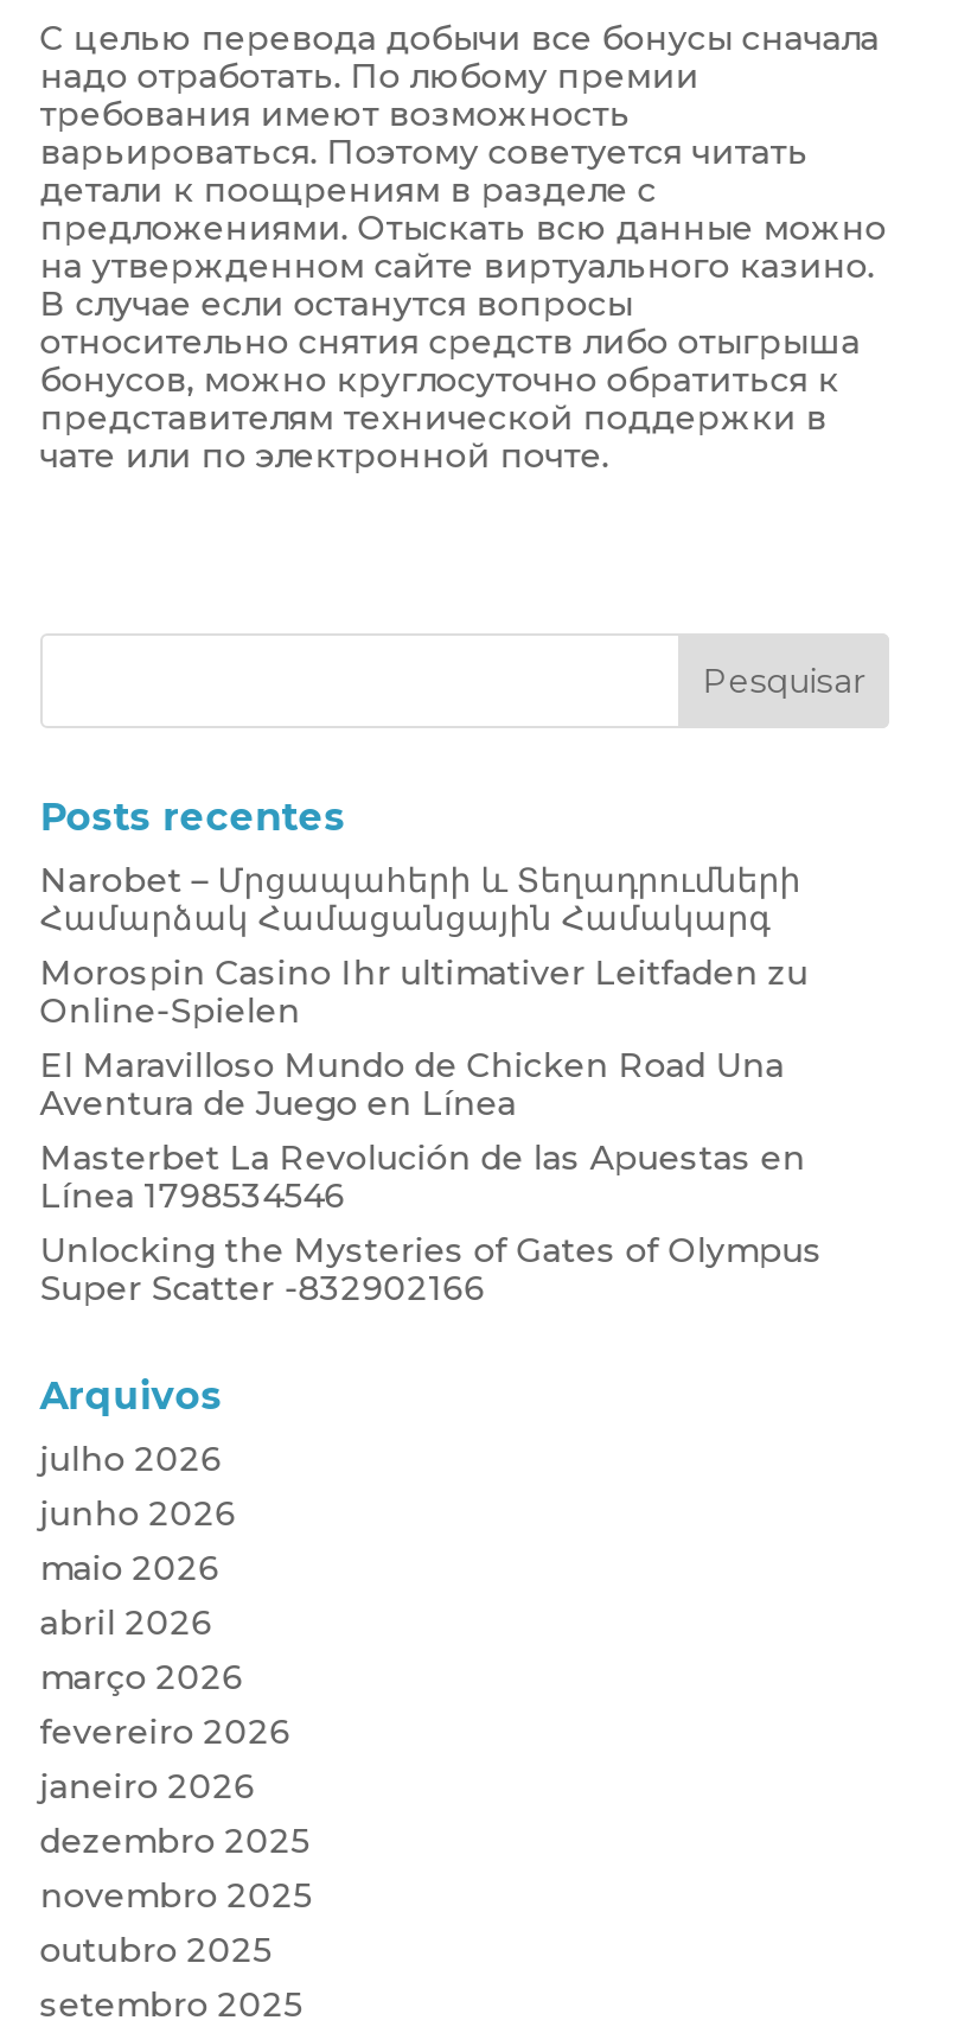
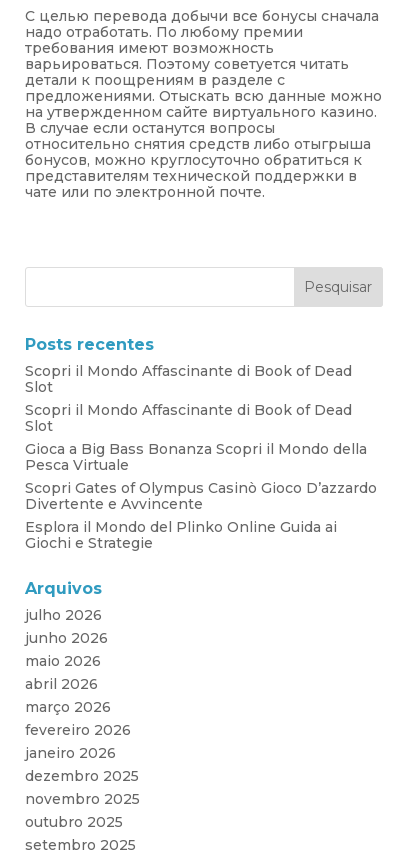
- Narobet – Մրցապահերի և Տեղադրումների
- Համարձակ Համացանցային Համակարգ
- Morospin Casino Ihr ultimativer Leitfaden zu
- Online-Spielen
- El Maravilloso Mundo de Chicken Road Una
- Aventura de Juego en Línea
- Masterbet La Revolución de las Apuestas en
- Línea 1798534546
- Unlocking the Mysteries of Gates of Olympus
- Super Scatter -832902166
+ Scopri il Mondo Affascinante di Book of Dead
+ Slot
+ Scopri il Mondo Affascinante di Book of Dead
+ Slot
+ Gioca a Big Bass Bonanza Scopri il Mondo della
+ Pesca Virtuale
+ Scopri Gates of Olympus Casinò Gioco D’azzardo
+ Divertente e Avvincente
+ Esplora il Mondo del Plinko Online Guida ai
+ Giochi e Strategie
